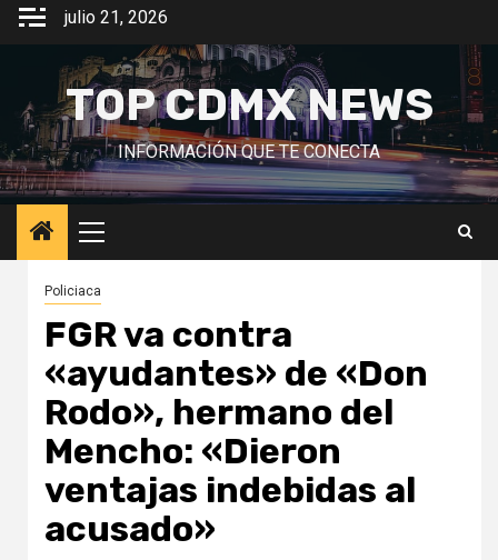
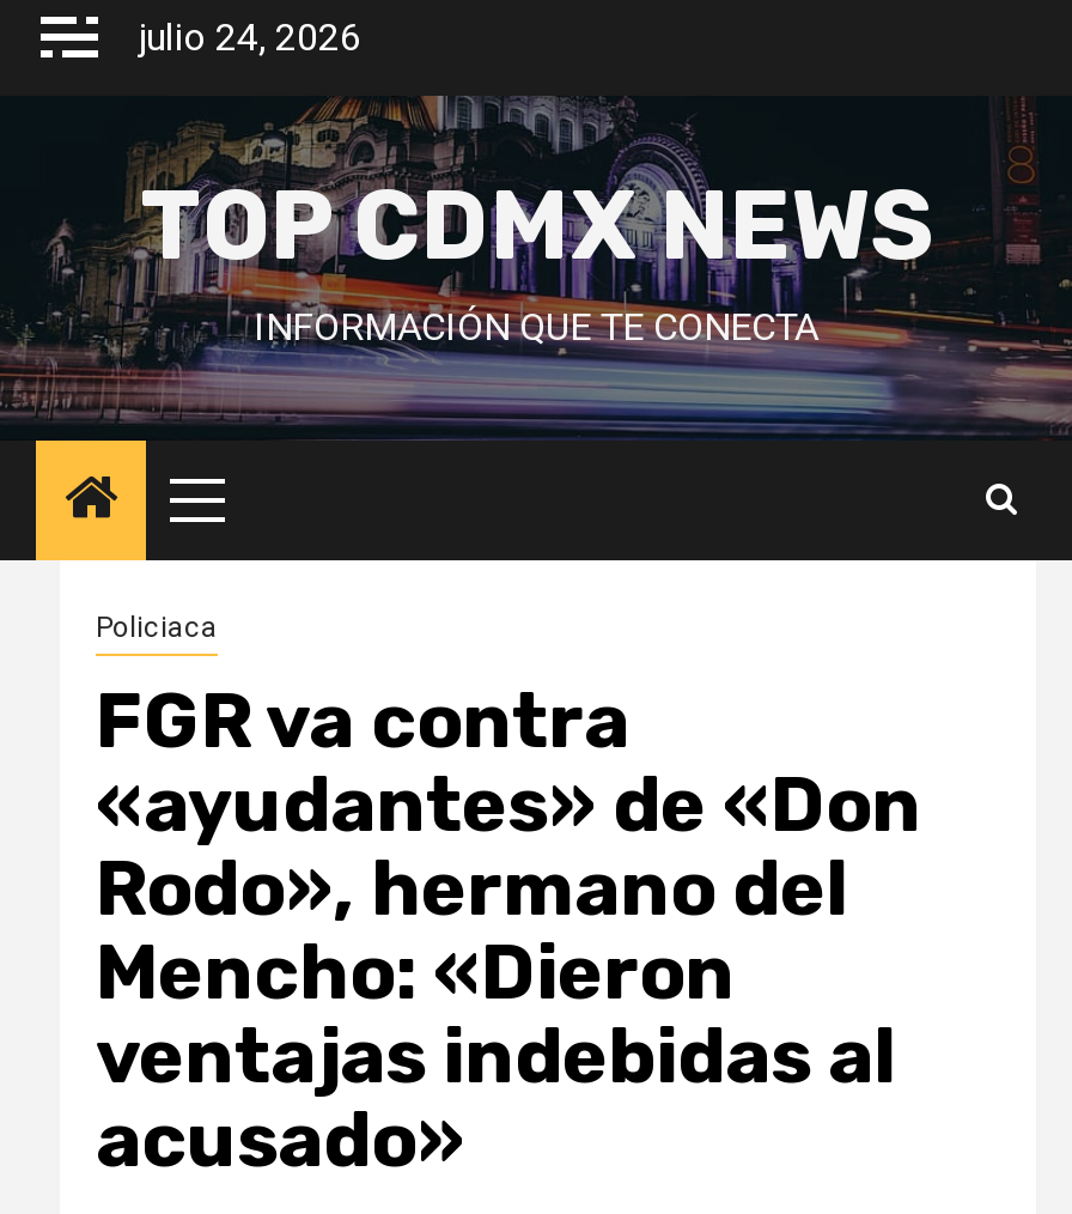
- julio 21, 2026
+ julio 24, 2026
